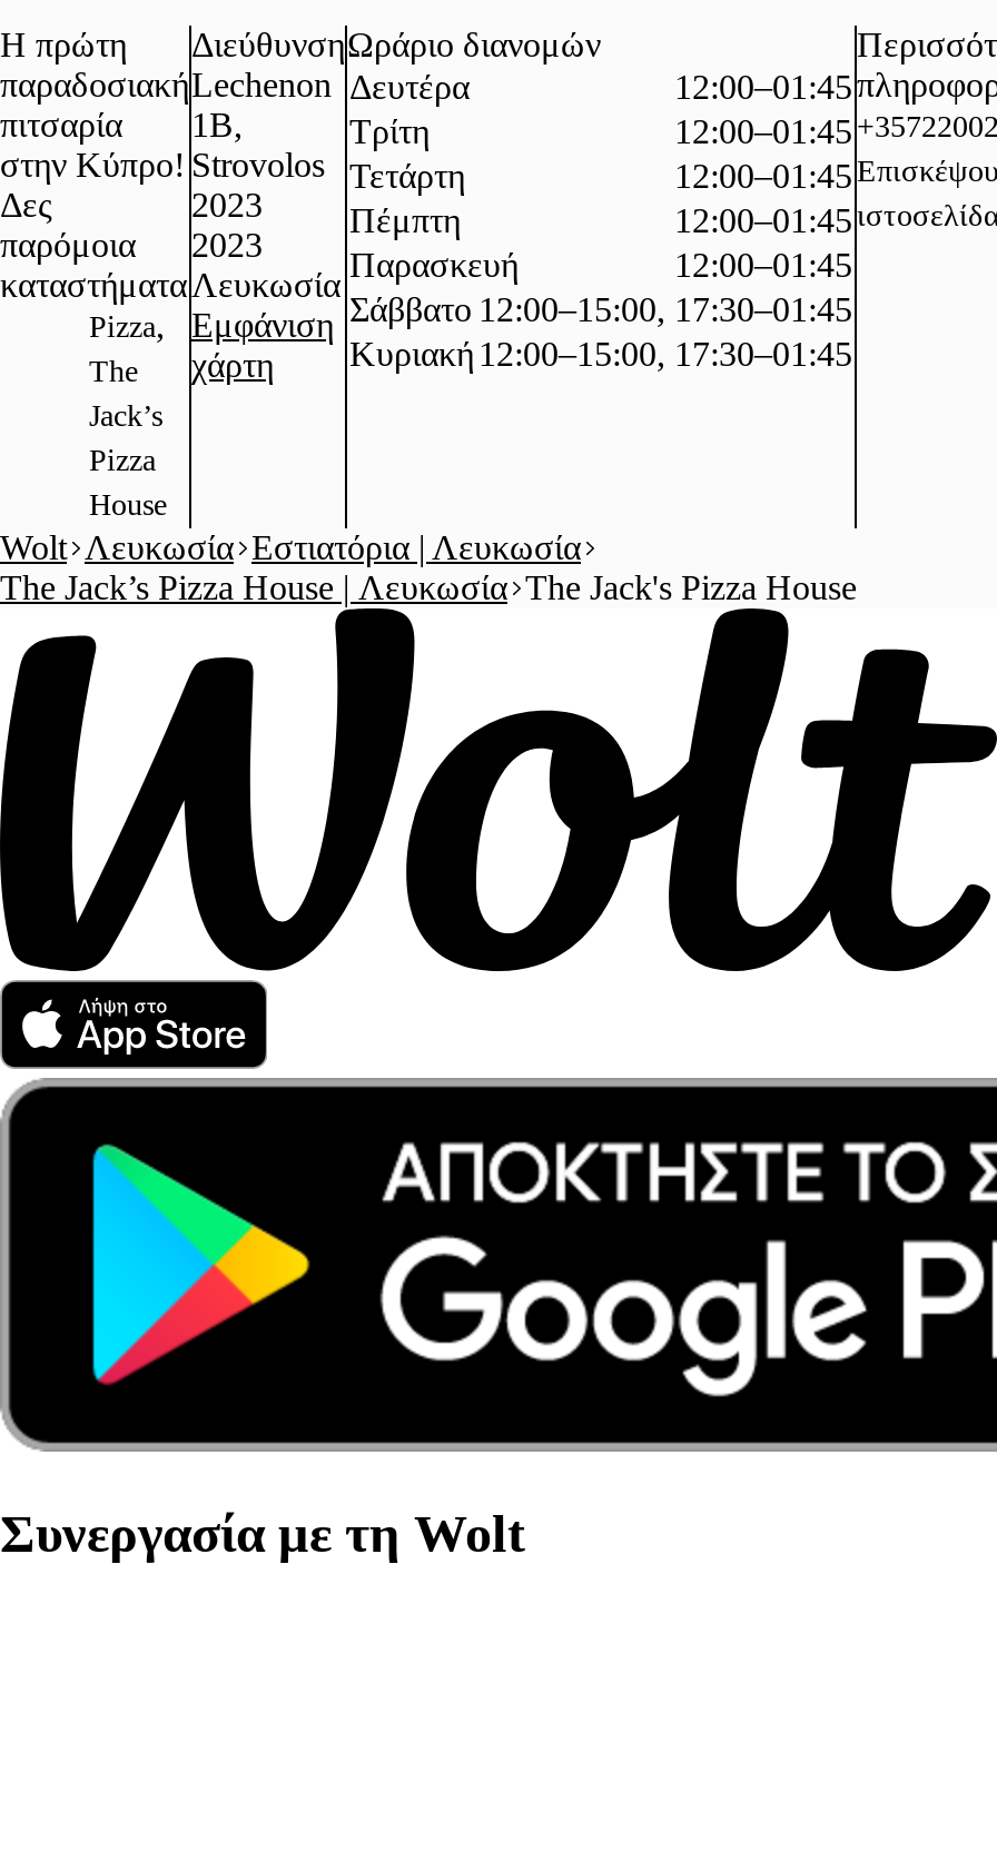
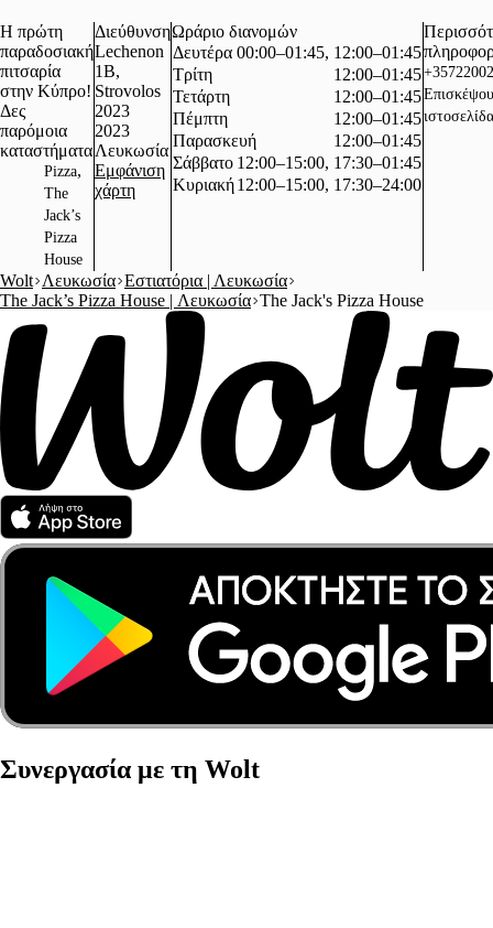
- Δευτέρα
- 12:00–01:45
+ Δευτέρα 00:00–01:45, 12:00–01:45

- The χάρτη Κυριακή 12:00–15:00, 17:30–01:45
+ The χάρτη Κυριακή 12:00–15:00, 17:30–24:00
